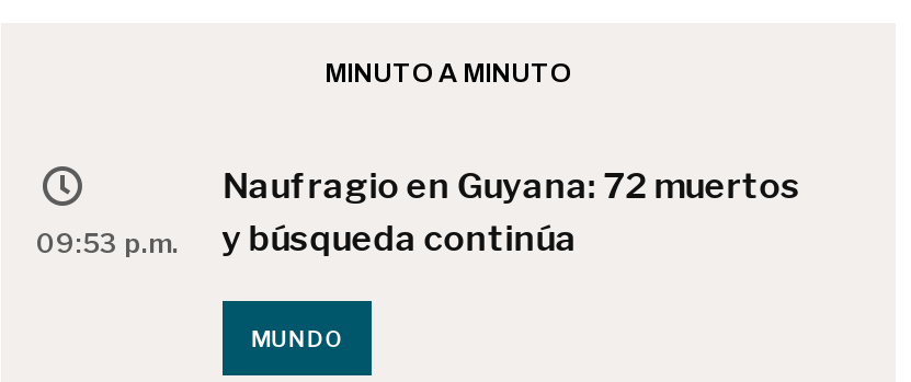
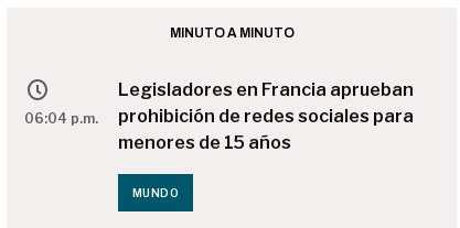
- Naufragio en Guyana: 72 muertos
- y búsqueda continúa
+ Legisladores en Francia aprueban
+ prohibición de redes sociales para
+ menores de 15 años

- 09:53 p.m.
+ 06:04 p.m.
